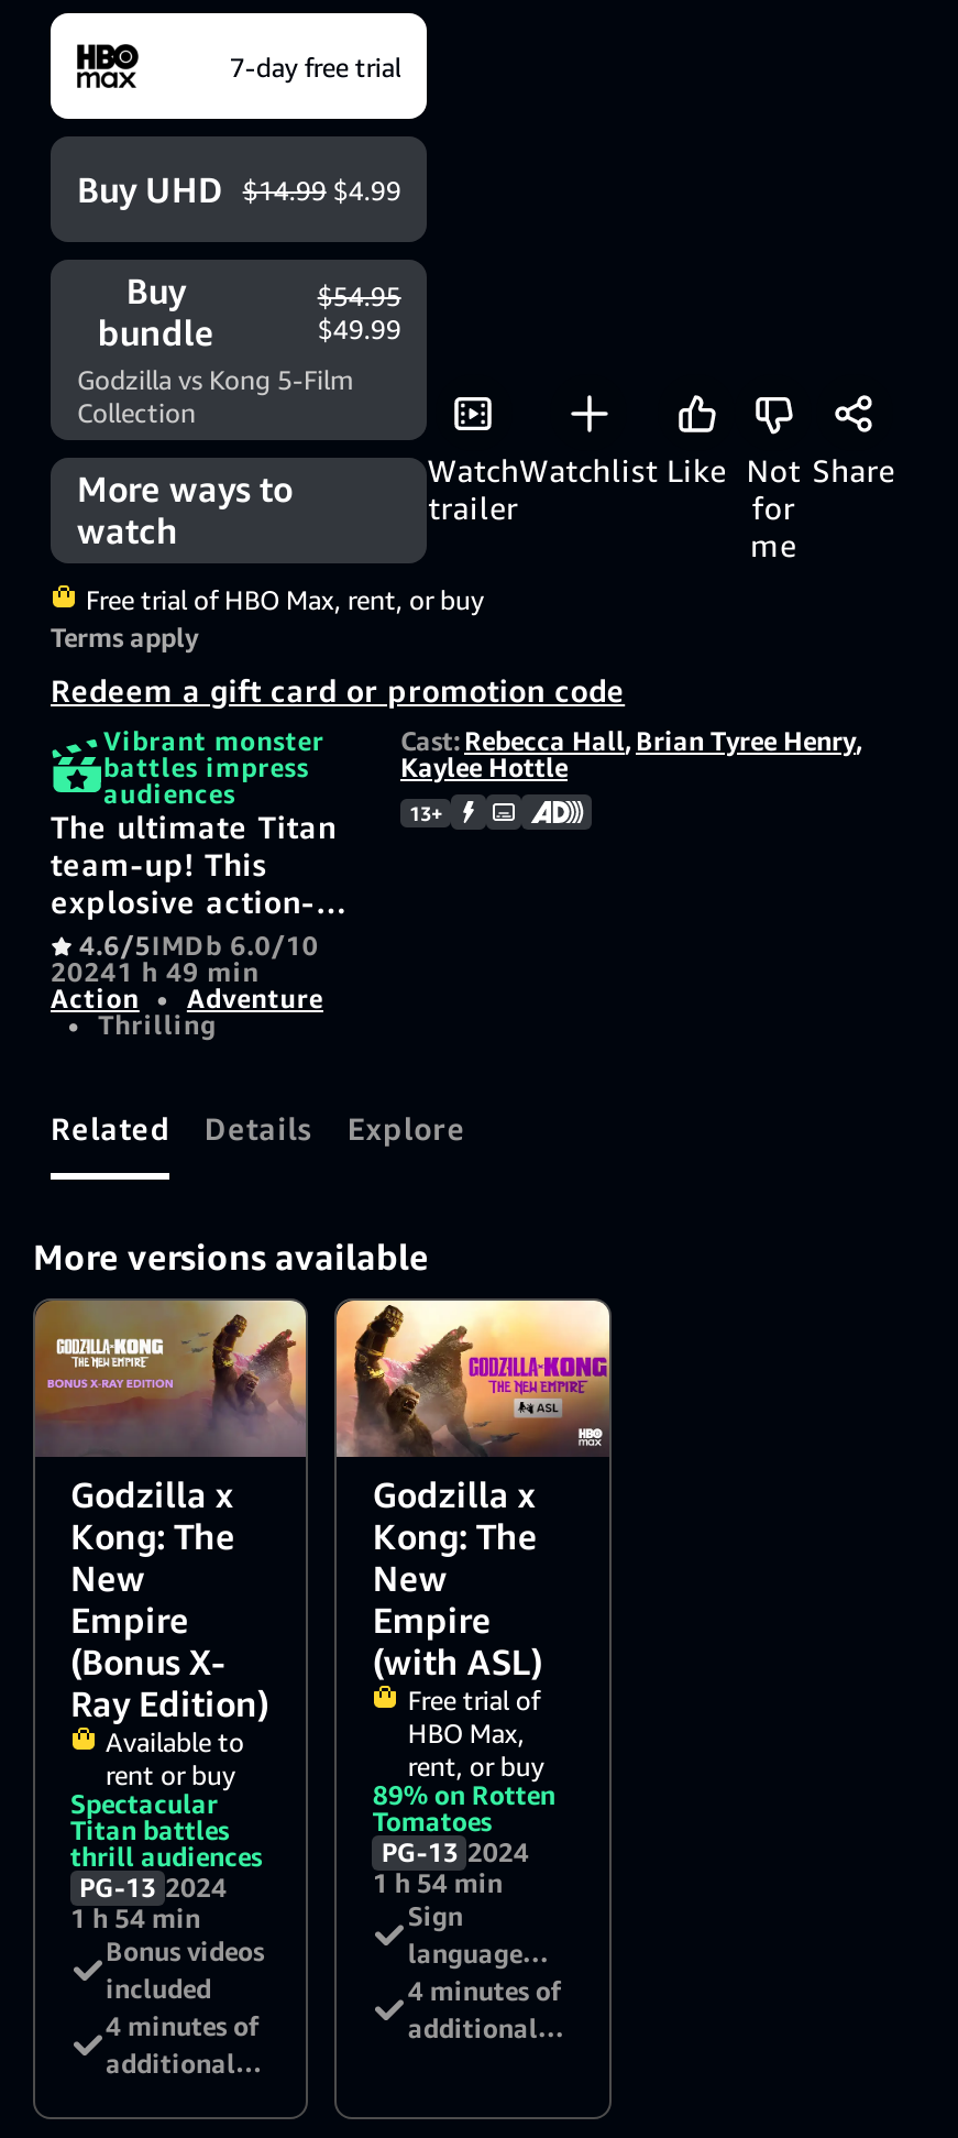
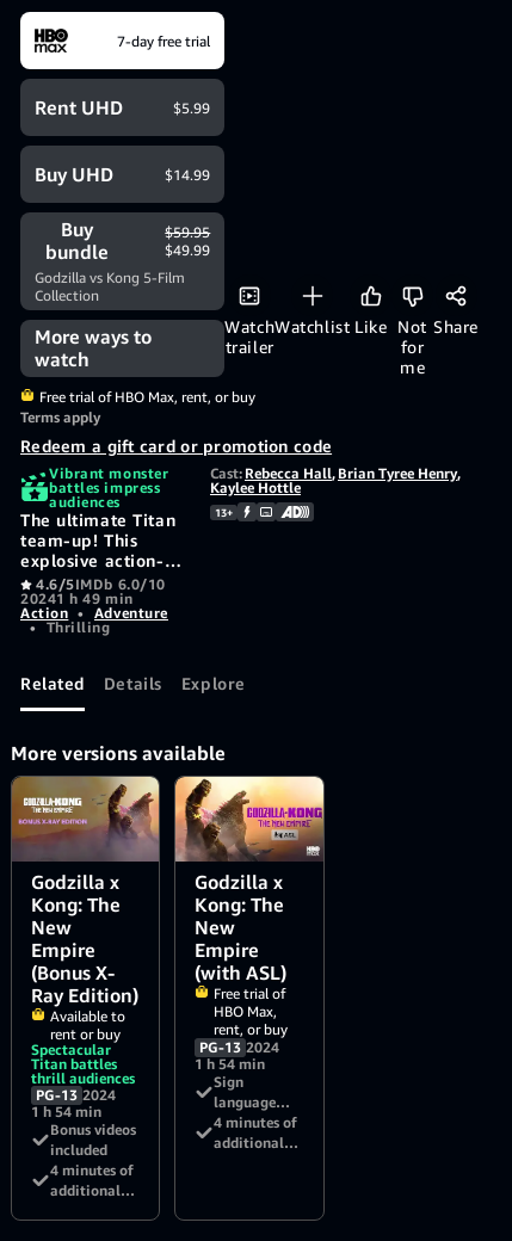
+ Rent UHD
+ $5.99

- $14.99 $4.99
+ $14.99

- $54.95
+ $59.95

- 89% on Rotten
- Tomatoes
